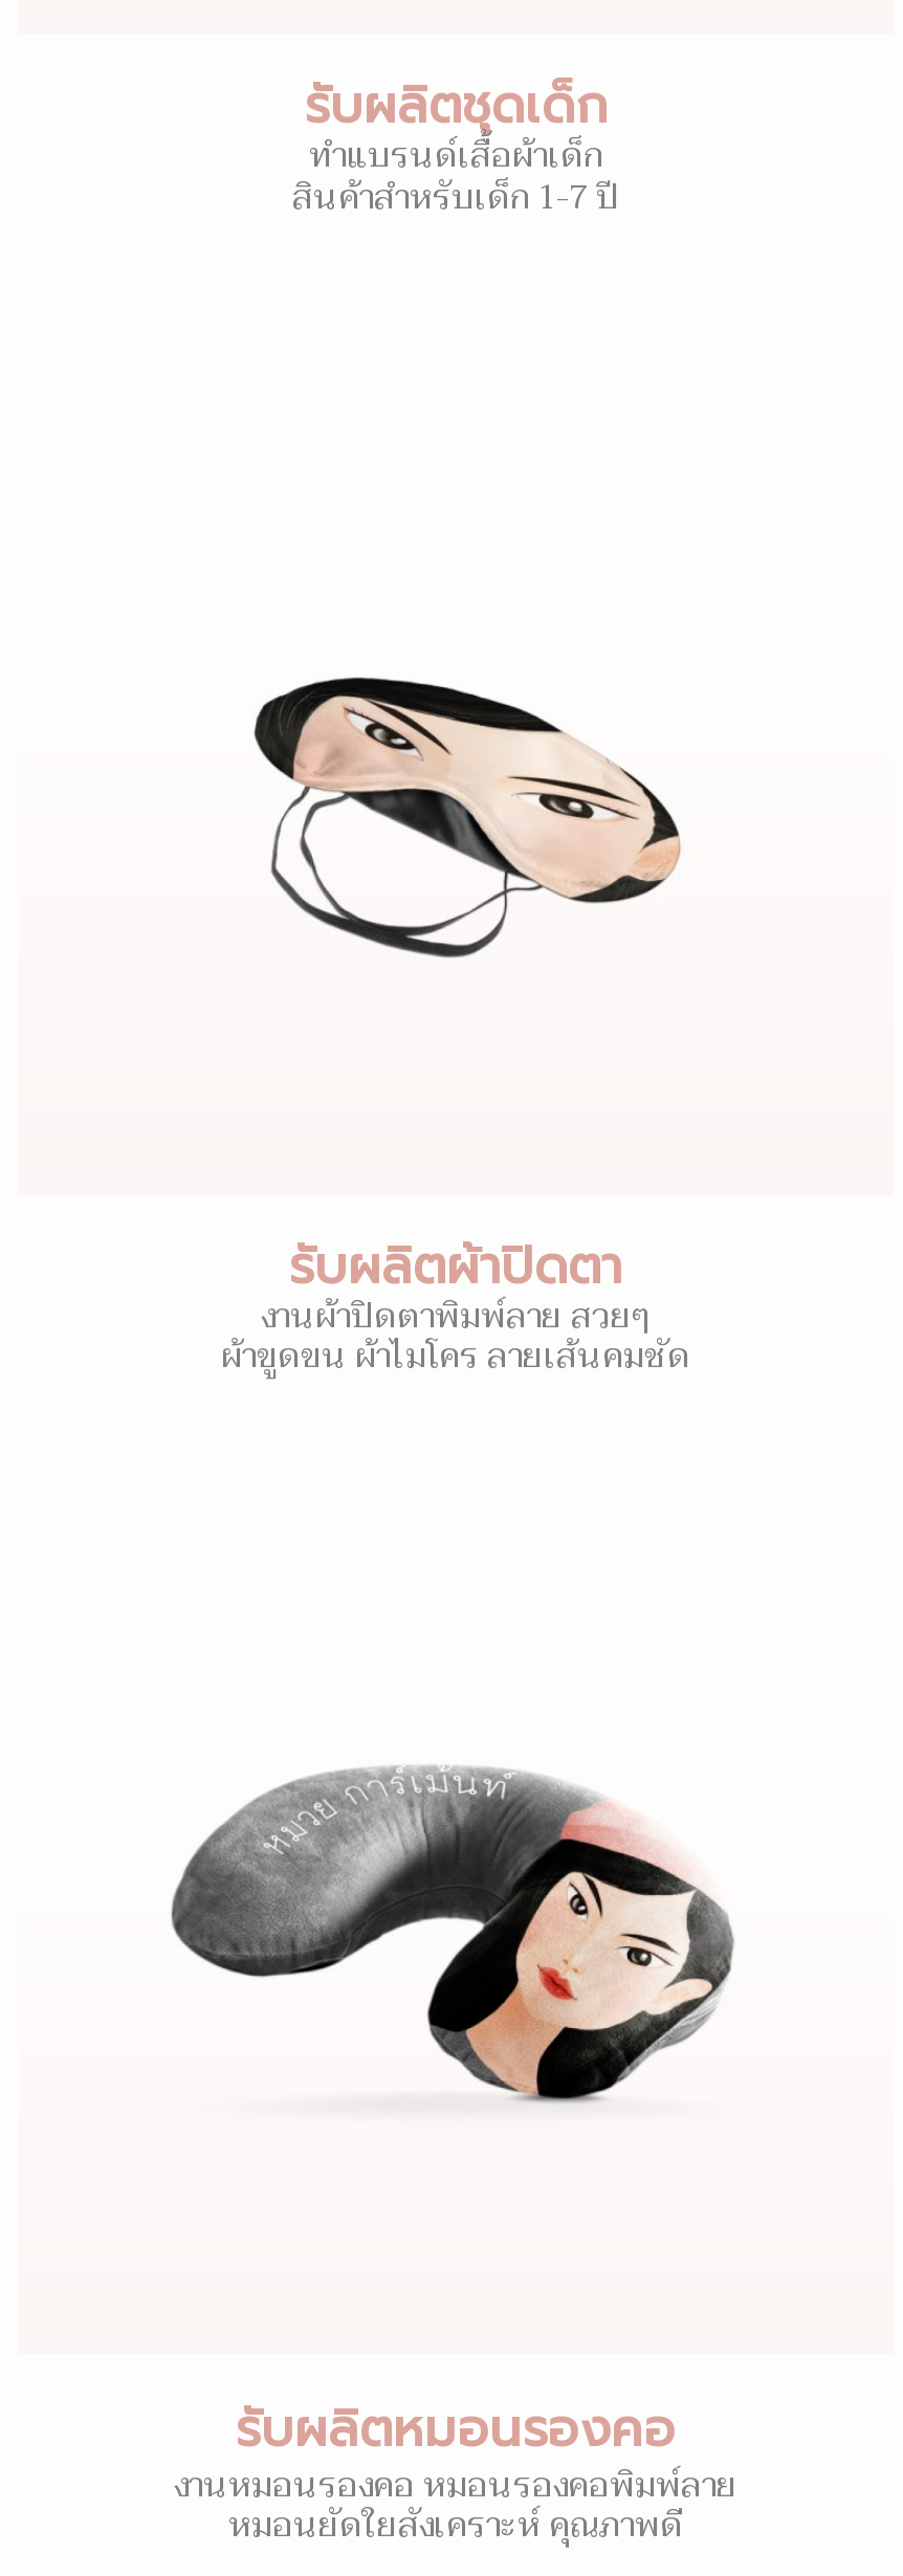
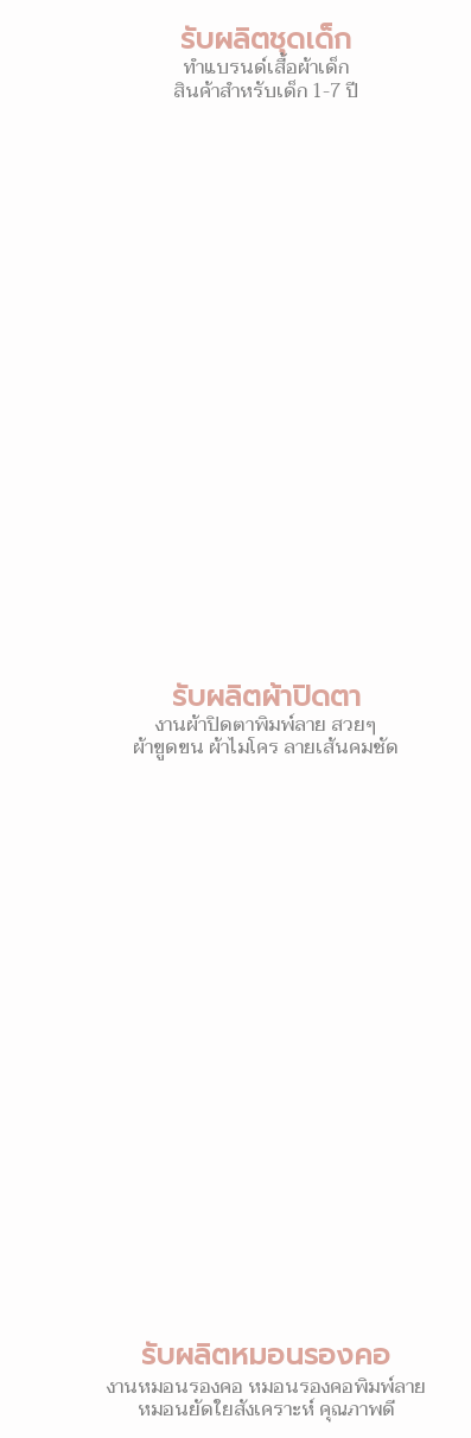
- [image]

- [image]
